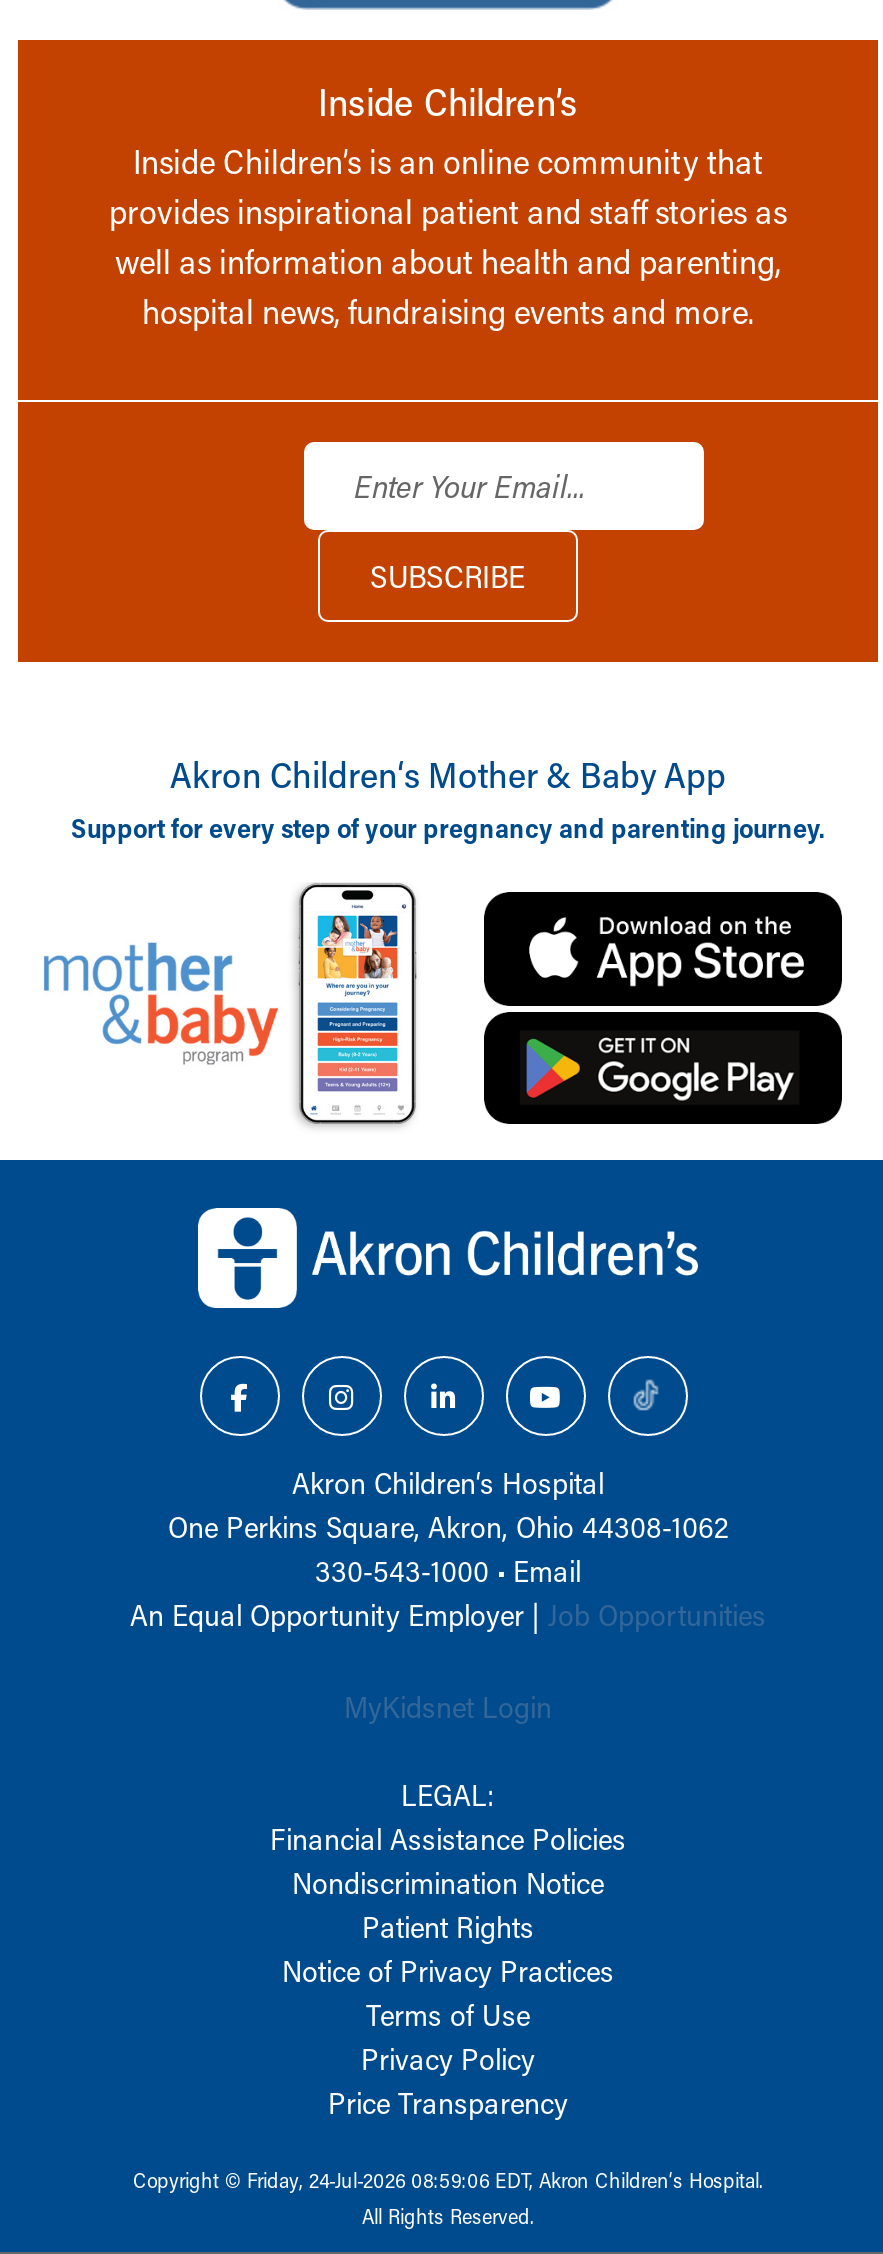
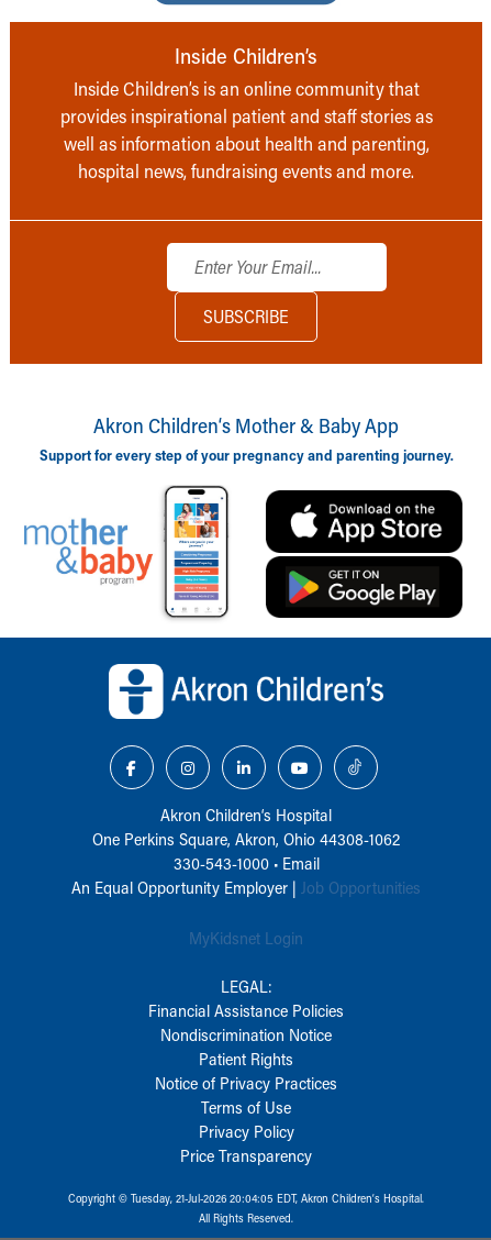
- Copyright © Friday, 24-Jul-2026 08:59:06 EDT, Akron Children‘s Hospital.
+ Copyright © Tuesday, 21-Jul-2026 20:04:05 EDT, Akron Children‘s Hospital.
